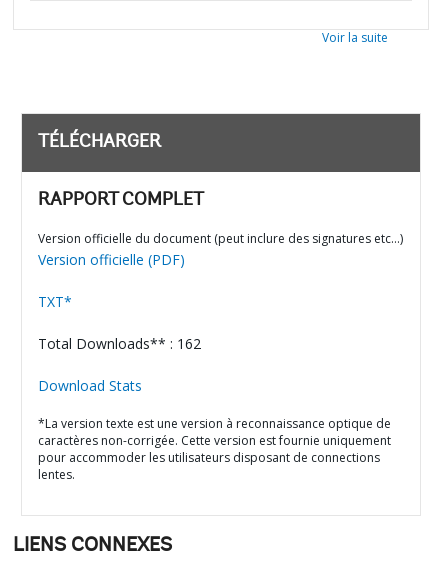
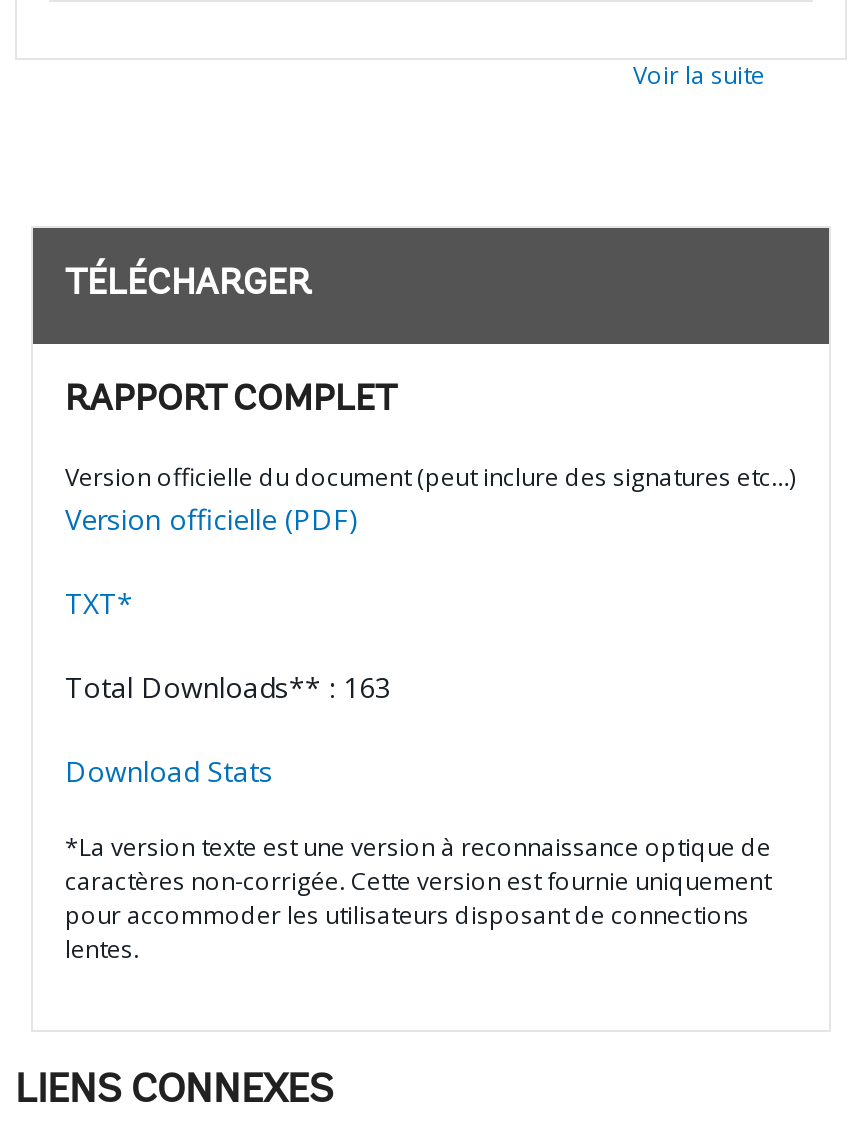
- Total Downloads** : 162
+ Total Downloads** : 163
